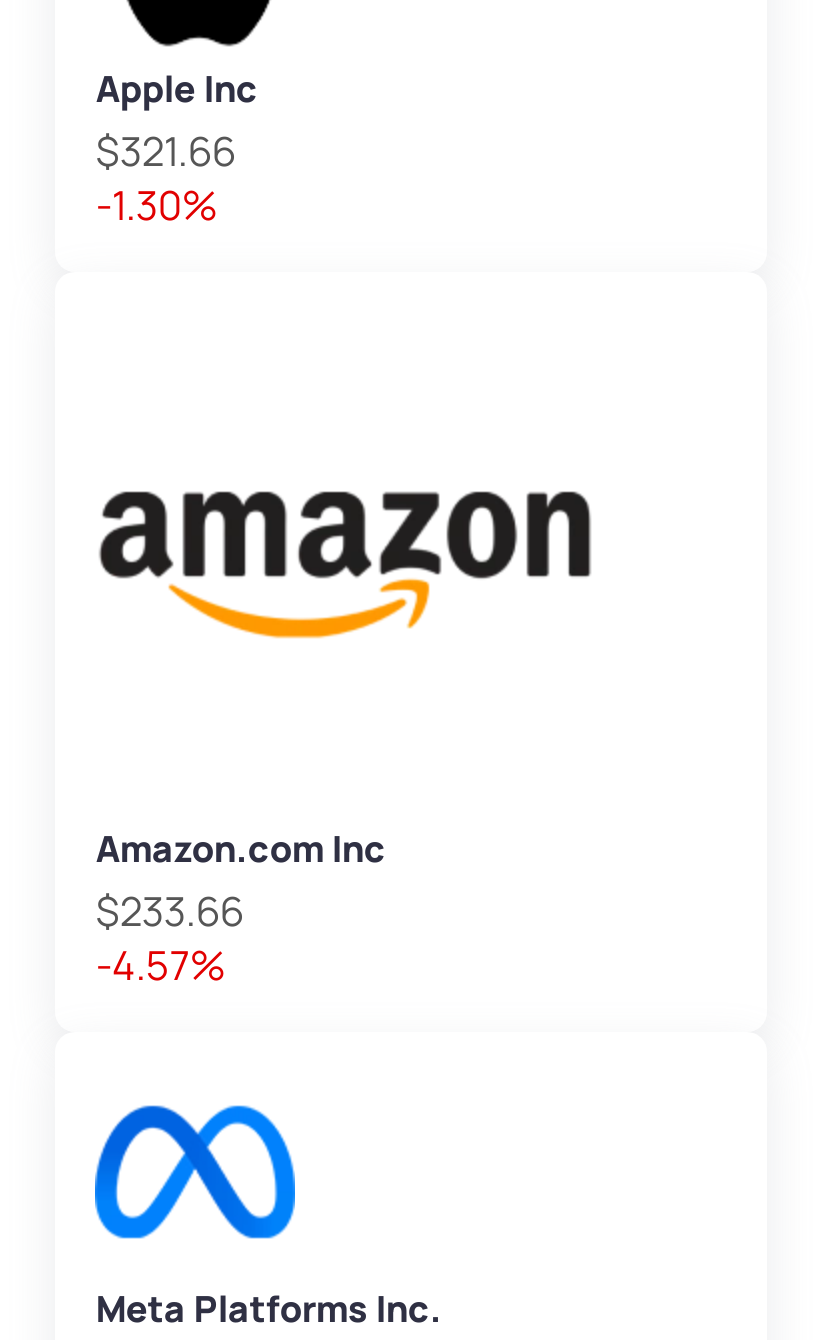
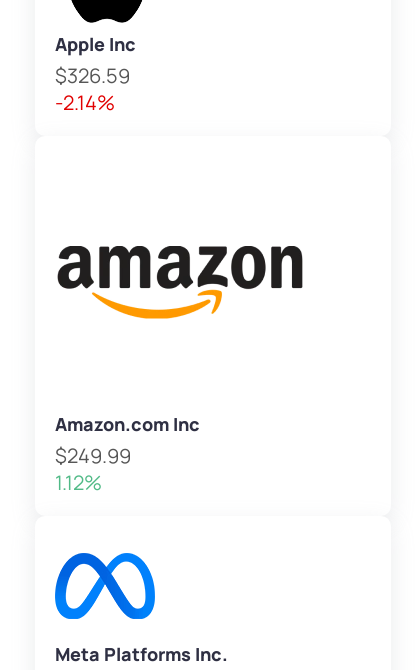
- $321.66
+ $326.59

- -1.30%
+ -2.14%

- $233.66
+ $249.99

- -4.57%
+ 1.12%
